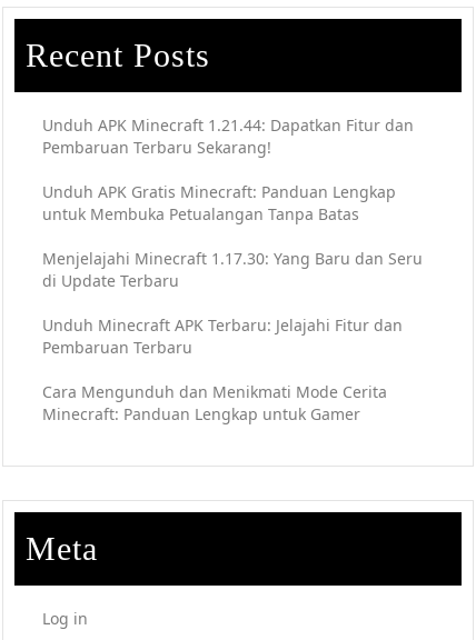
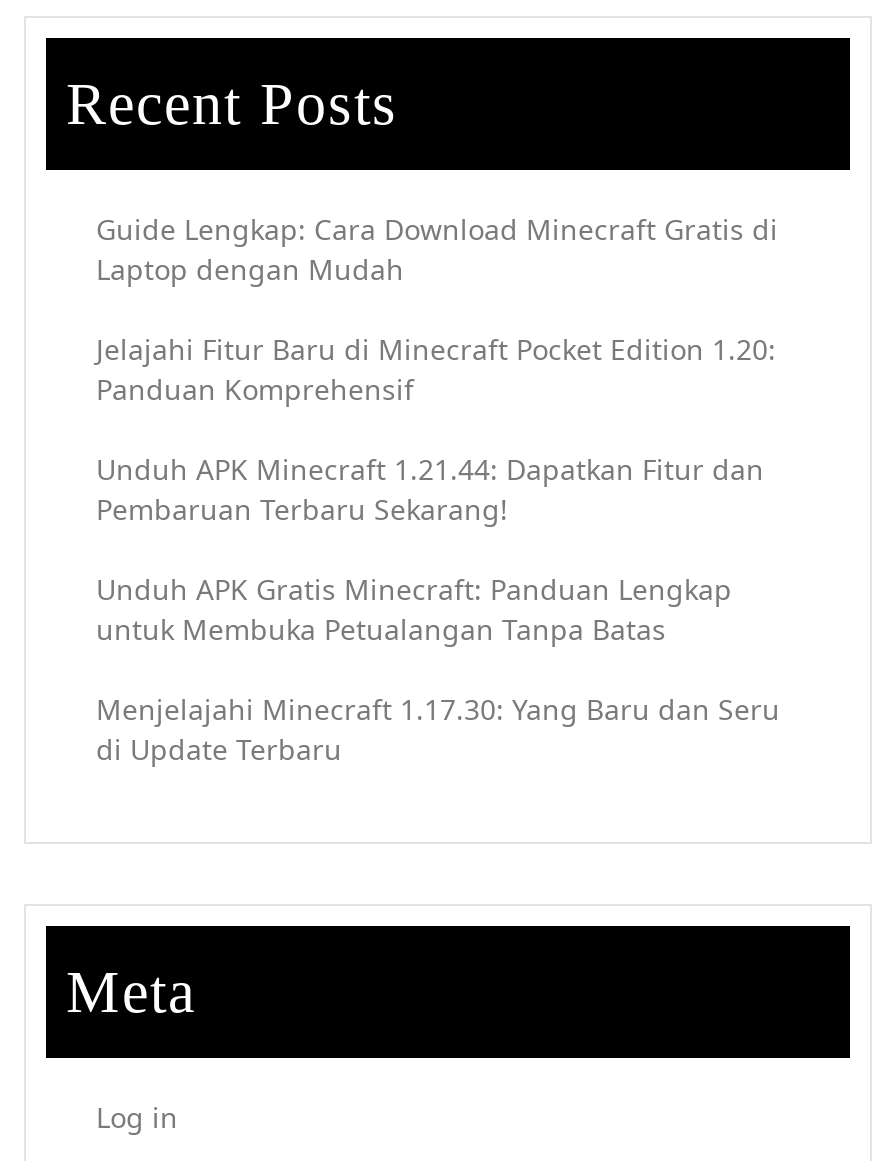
+ Guide Lengkap: Cara Download Minecraft Gratis di
+ Laptop dengan Mudah
+ Jelajahi Fitur Baru di Minecraft Pocket Edition 1.20:
+ Panduan Komprehensif

moved down: Unduh APK Minecraft 1.21.44: Dapatkan Fitur dan | Pembaruan Terbaru Sekarang! | Unduh APK Gratis Minecraft: Panduan Lengkap | untuk Membuka Petualangan Tanpa Batas | Menjelajahi Minecraft 1.17.30: Yang Baru dan Seru | di Update Terbaru

- Unduh Minecraft APK Terbaru: Jelajahi Fitur dan
- Pembaruan Terbaru
- Cara Mengunduh dan Menikmati Mode Cerita
- Minecraft: Panduan Lengkap untuk Gamer
